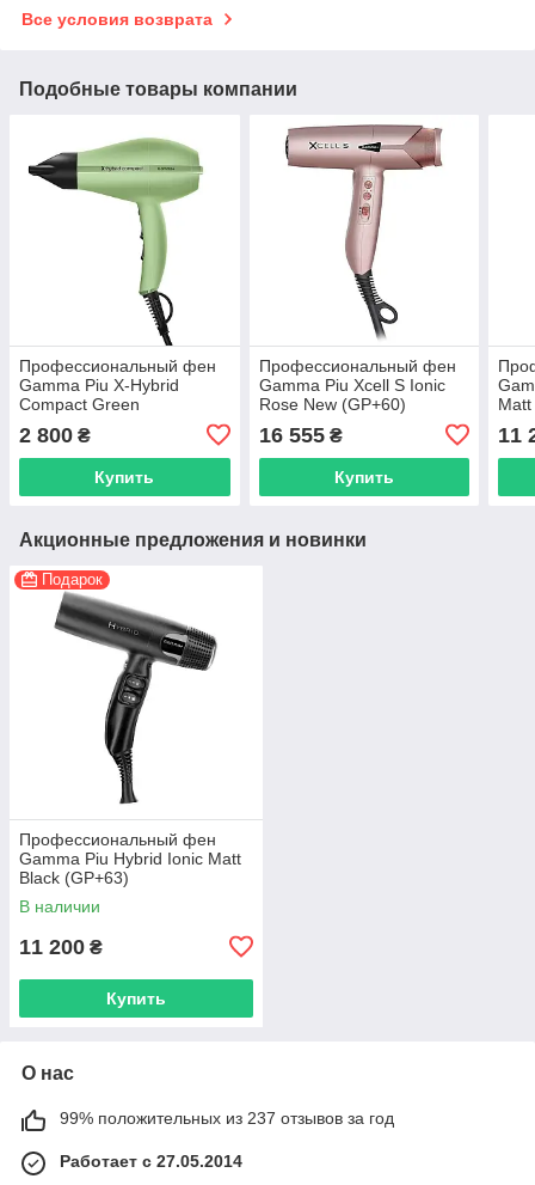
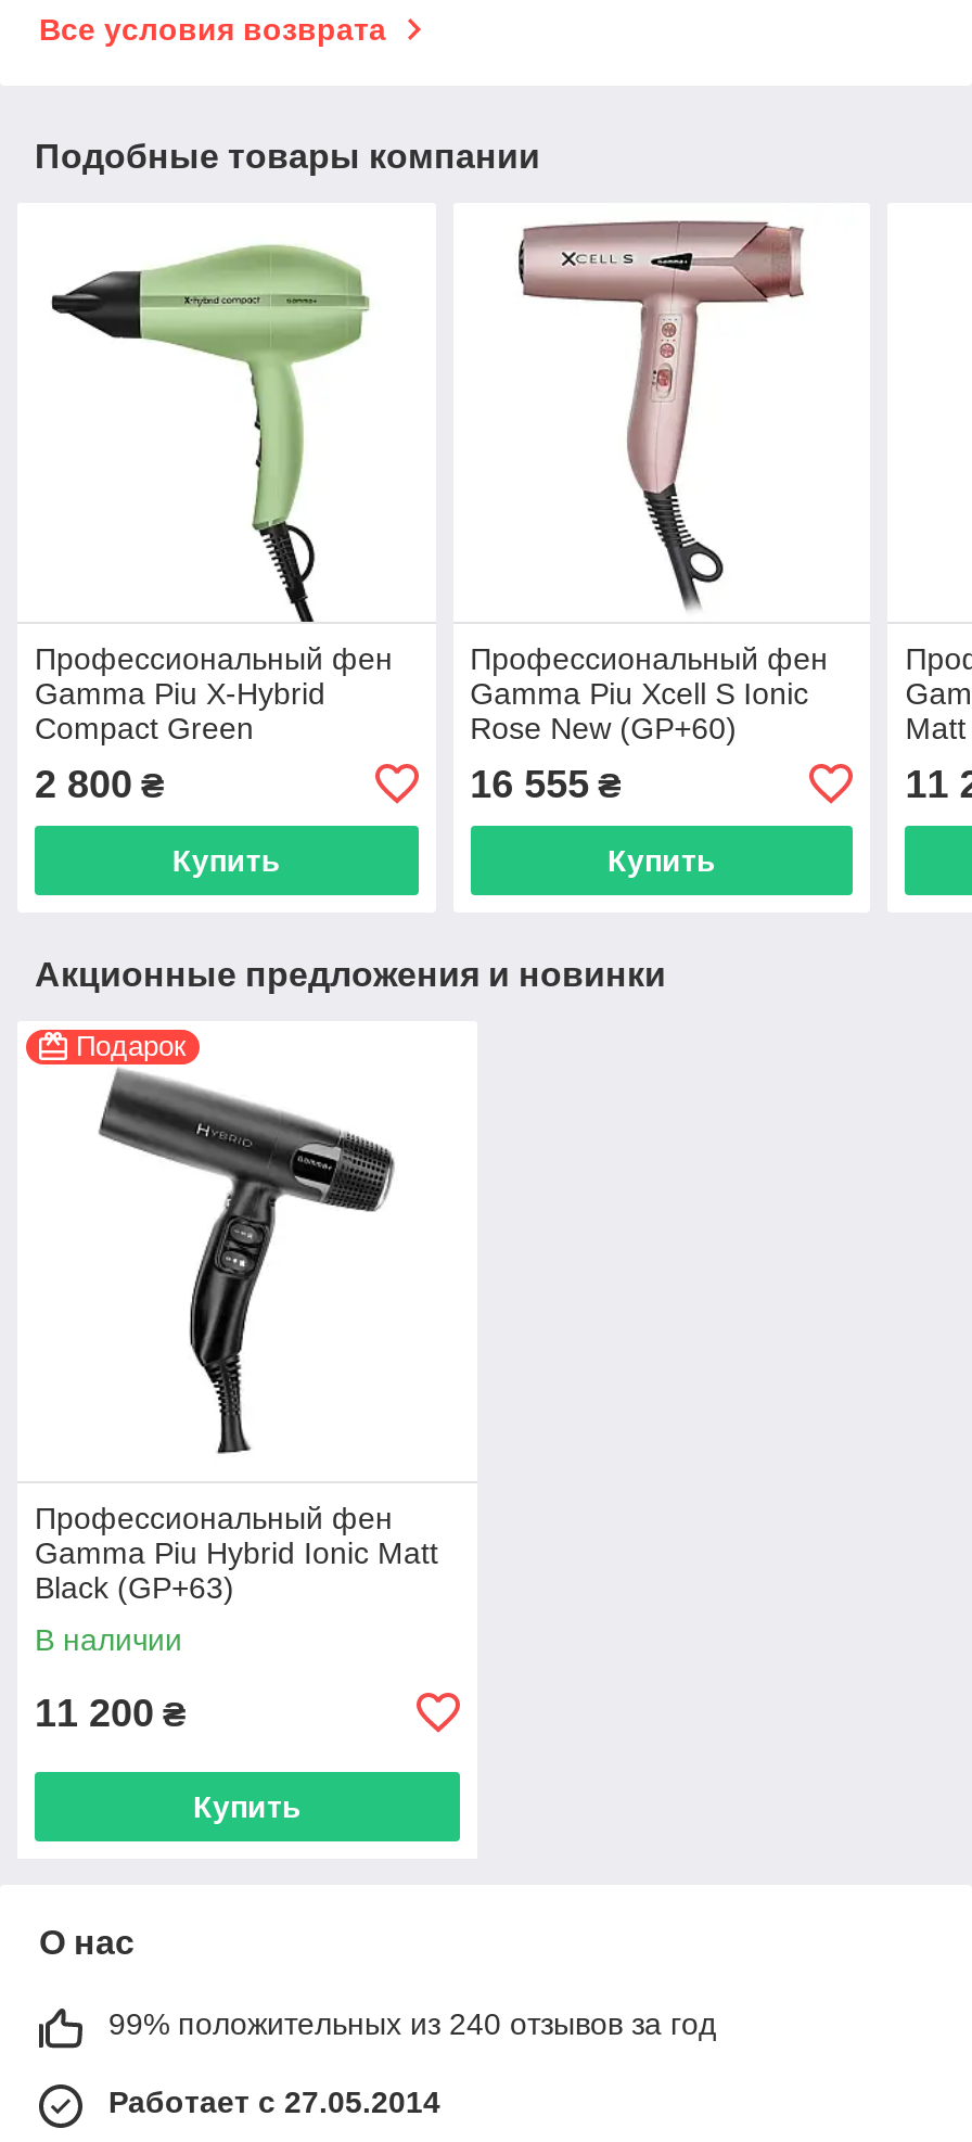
- 99% положительных из 237 отзывов за год
+ 99% положительных из 240 отзывов за год
